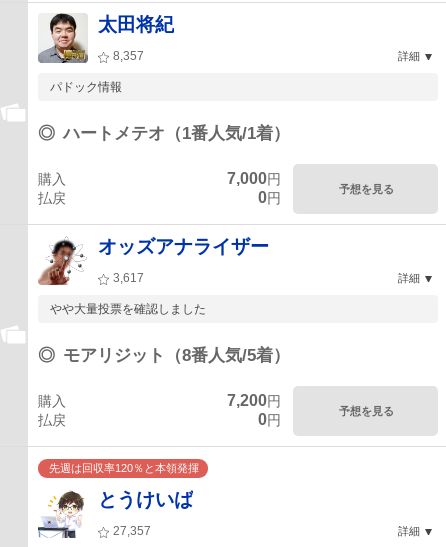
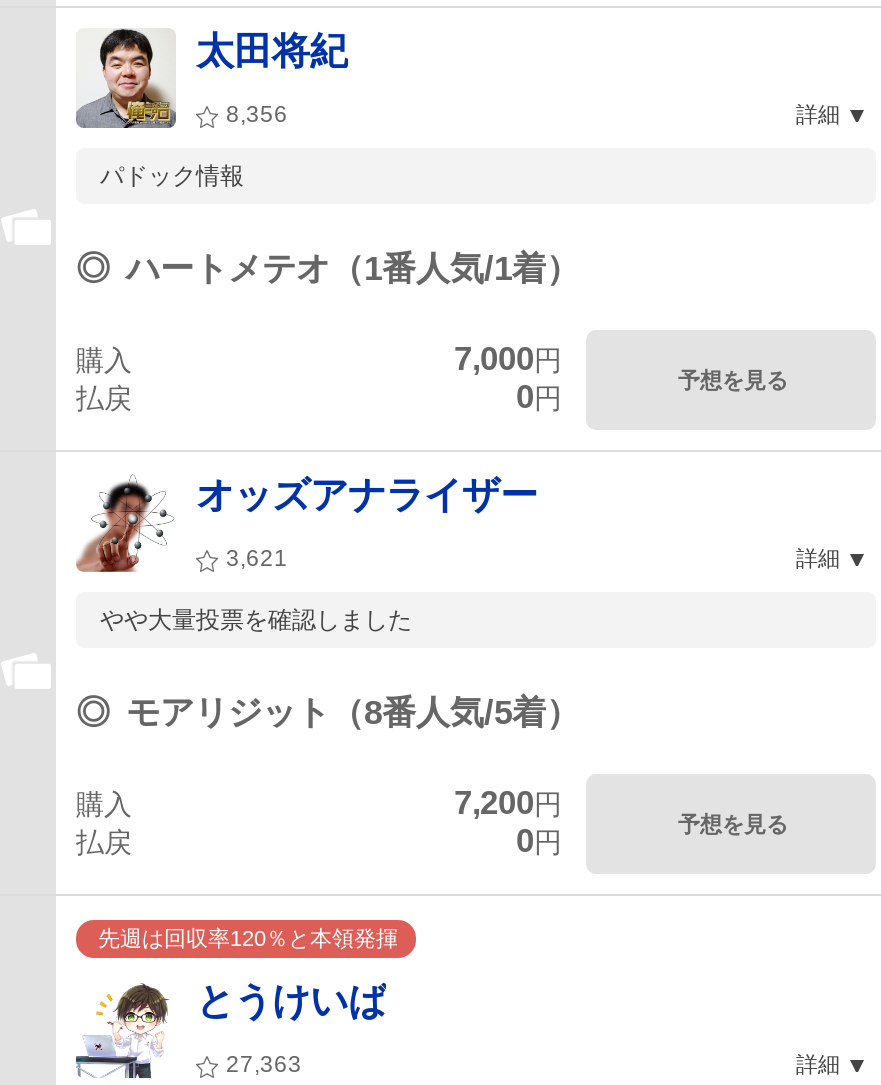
- 8,357
+ 8,356

- 3,617
+ 3,621

- 27,357
+ 27,363
